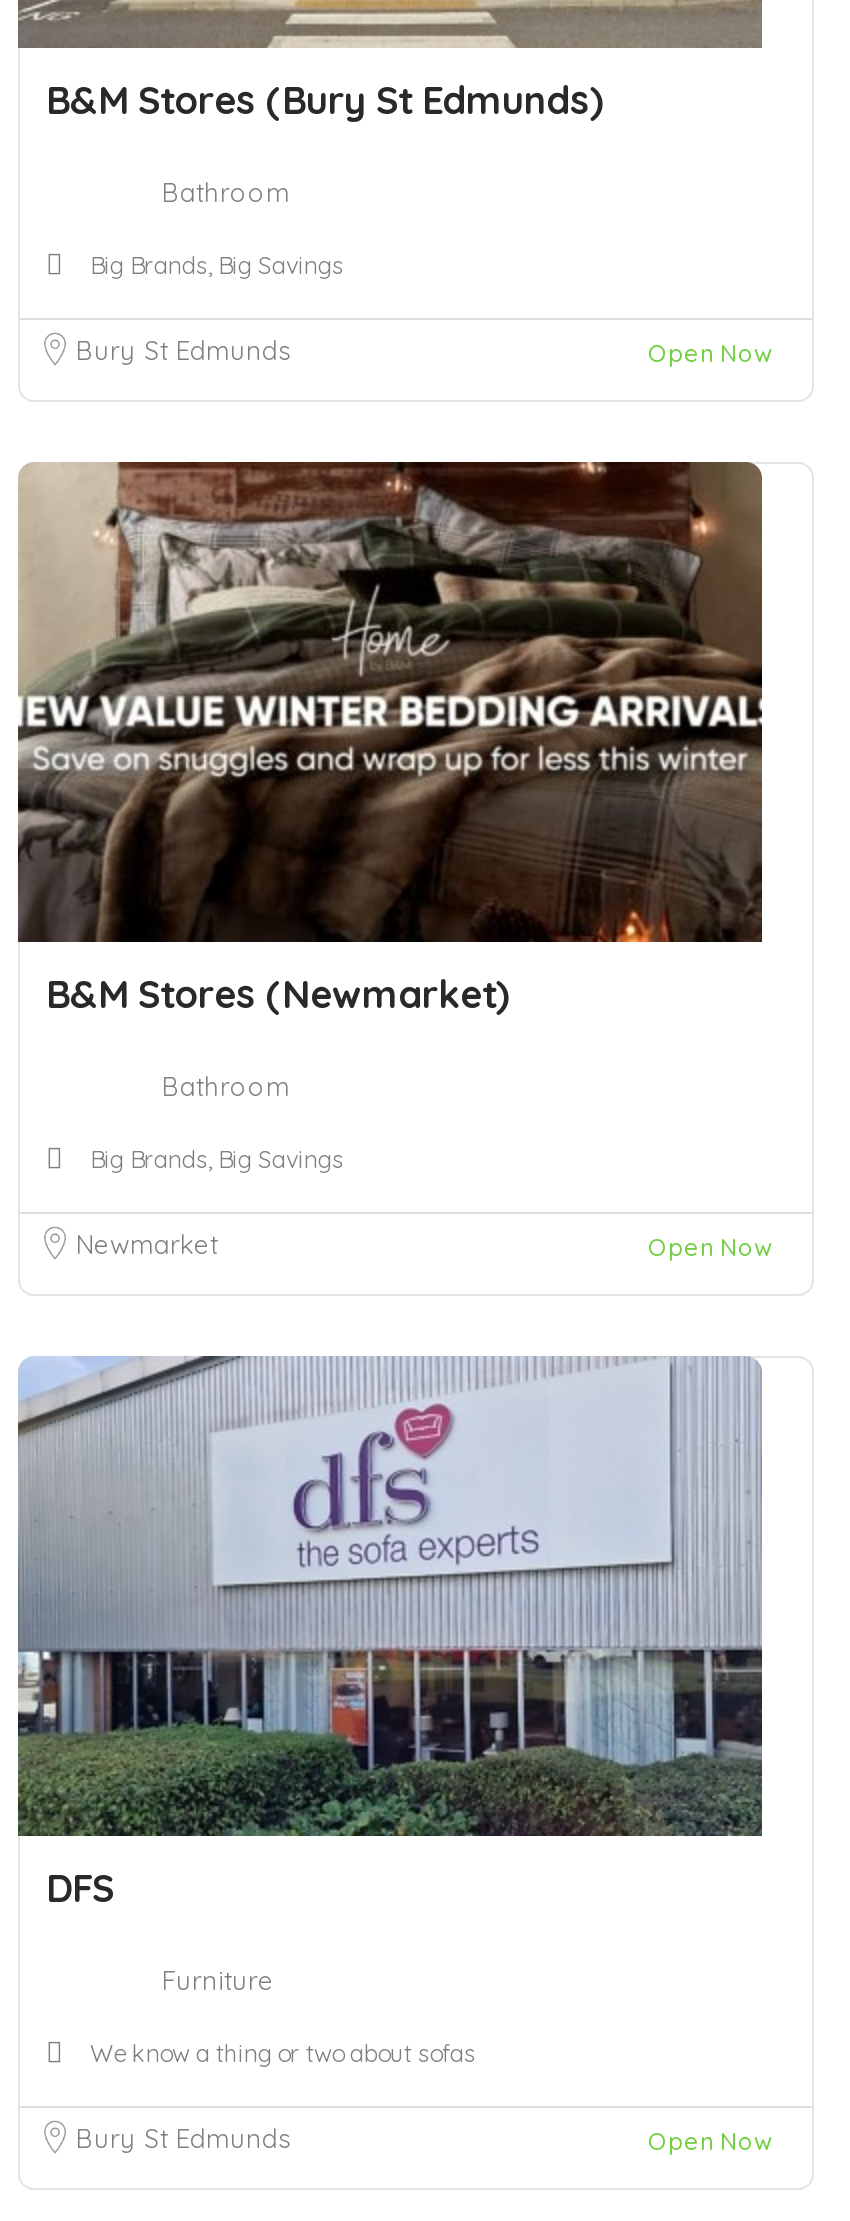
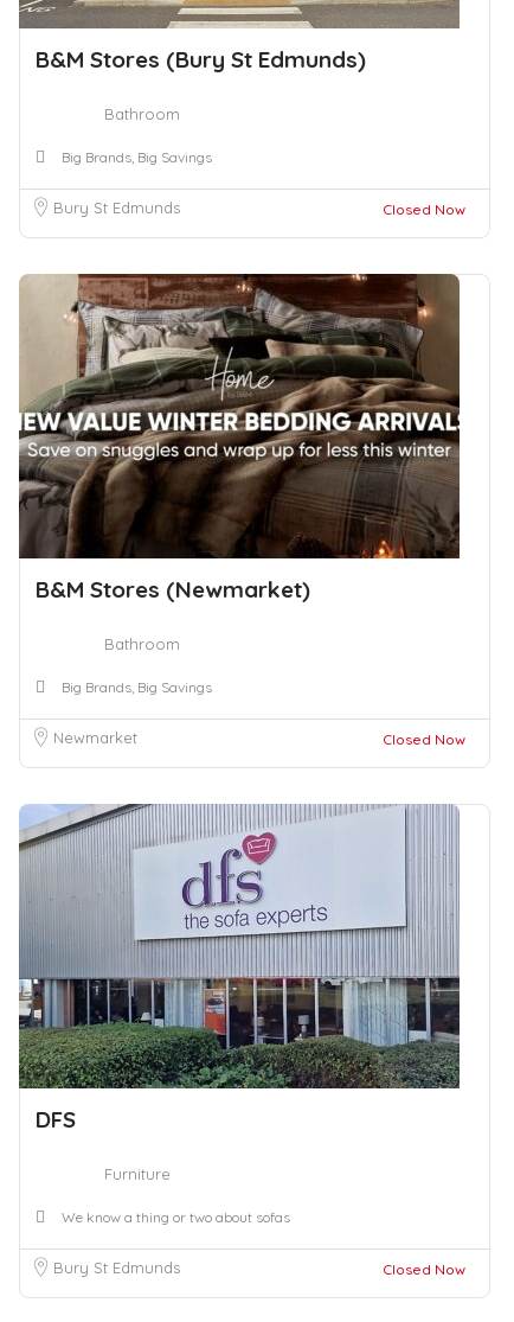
- Open Now
+ Closed Now

- Open Now
+ Closed Now

- Open Now
+ Closed Now
